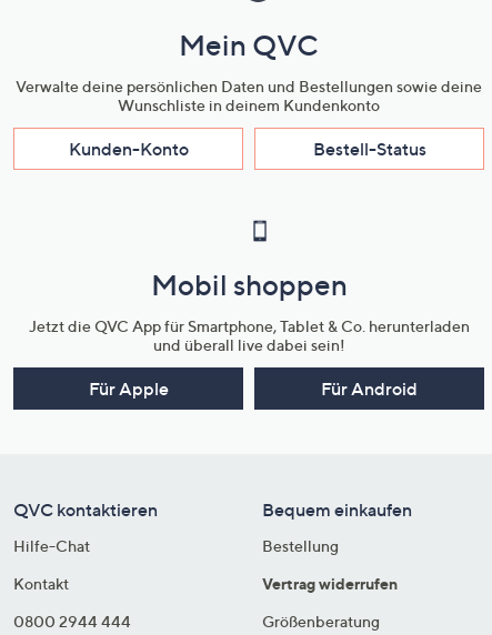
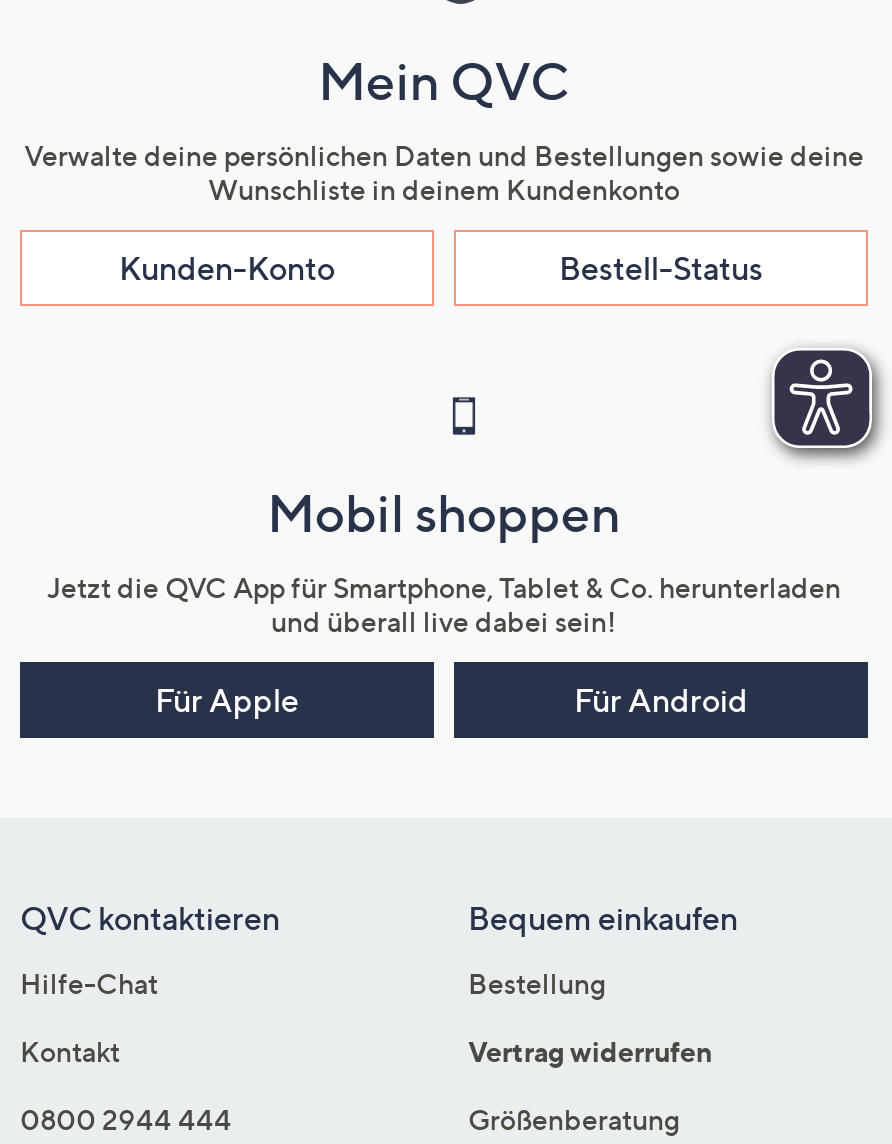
+ [image]
